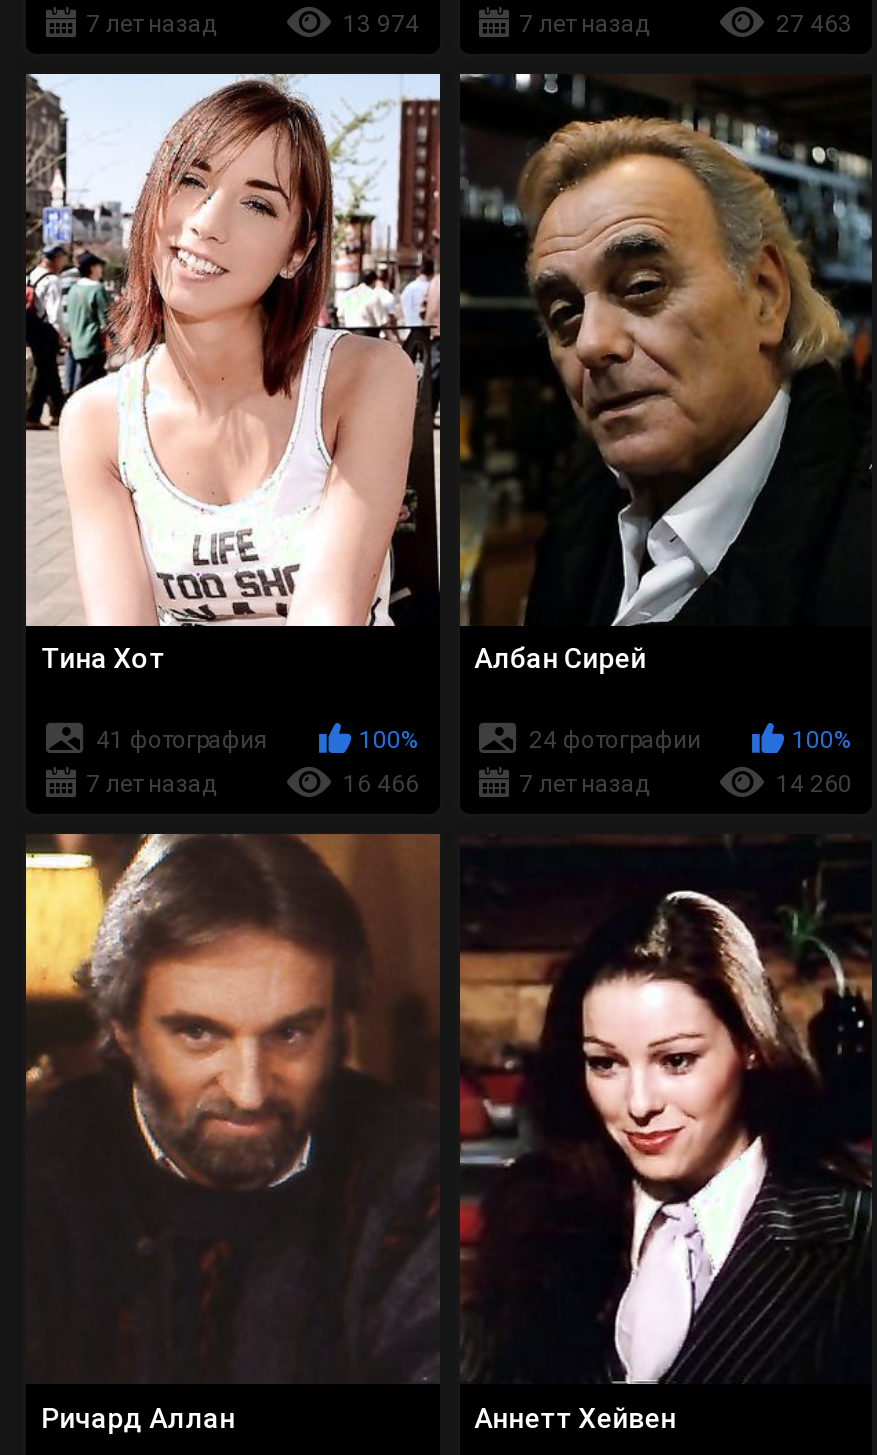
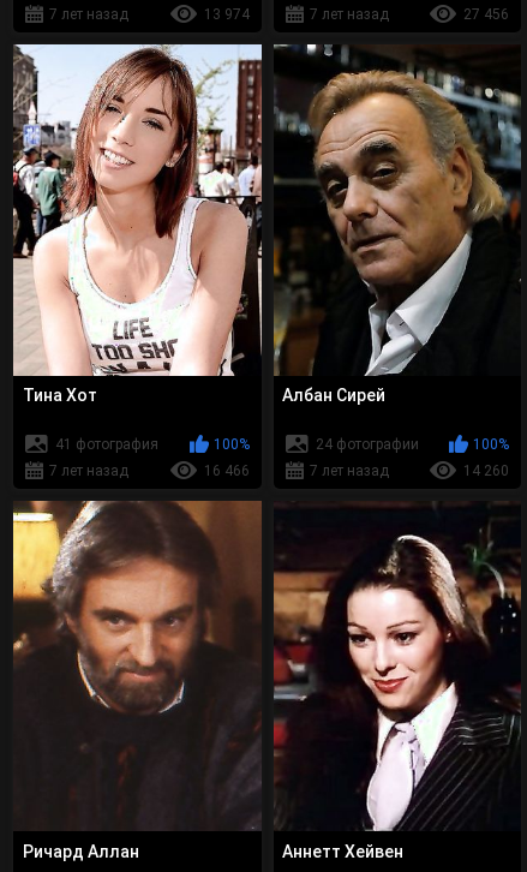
- 27 463
+ 27 456
